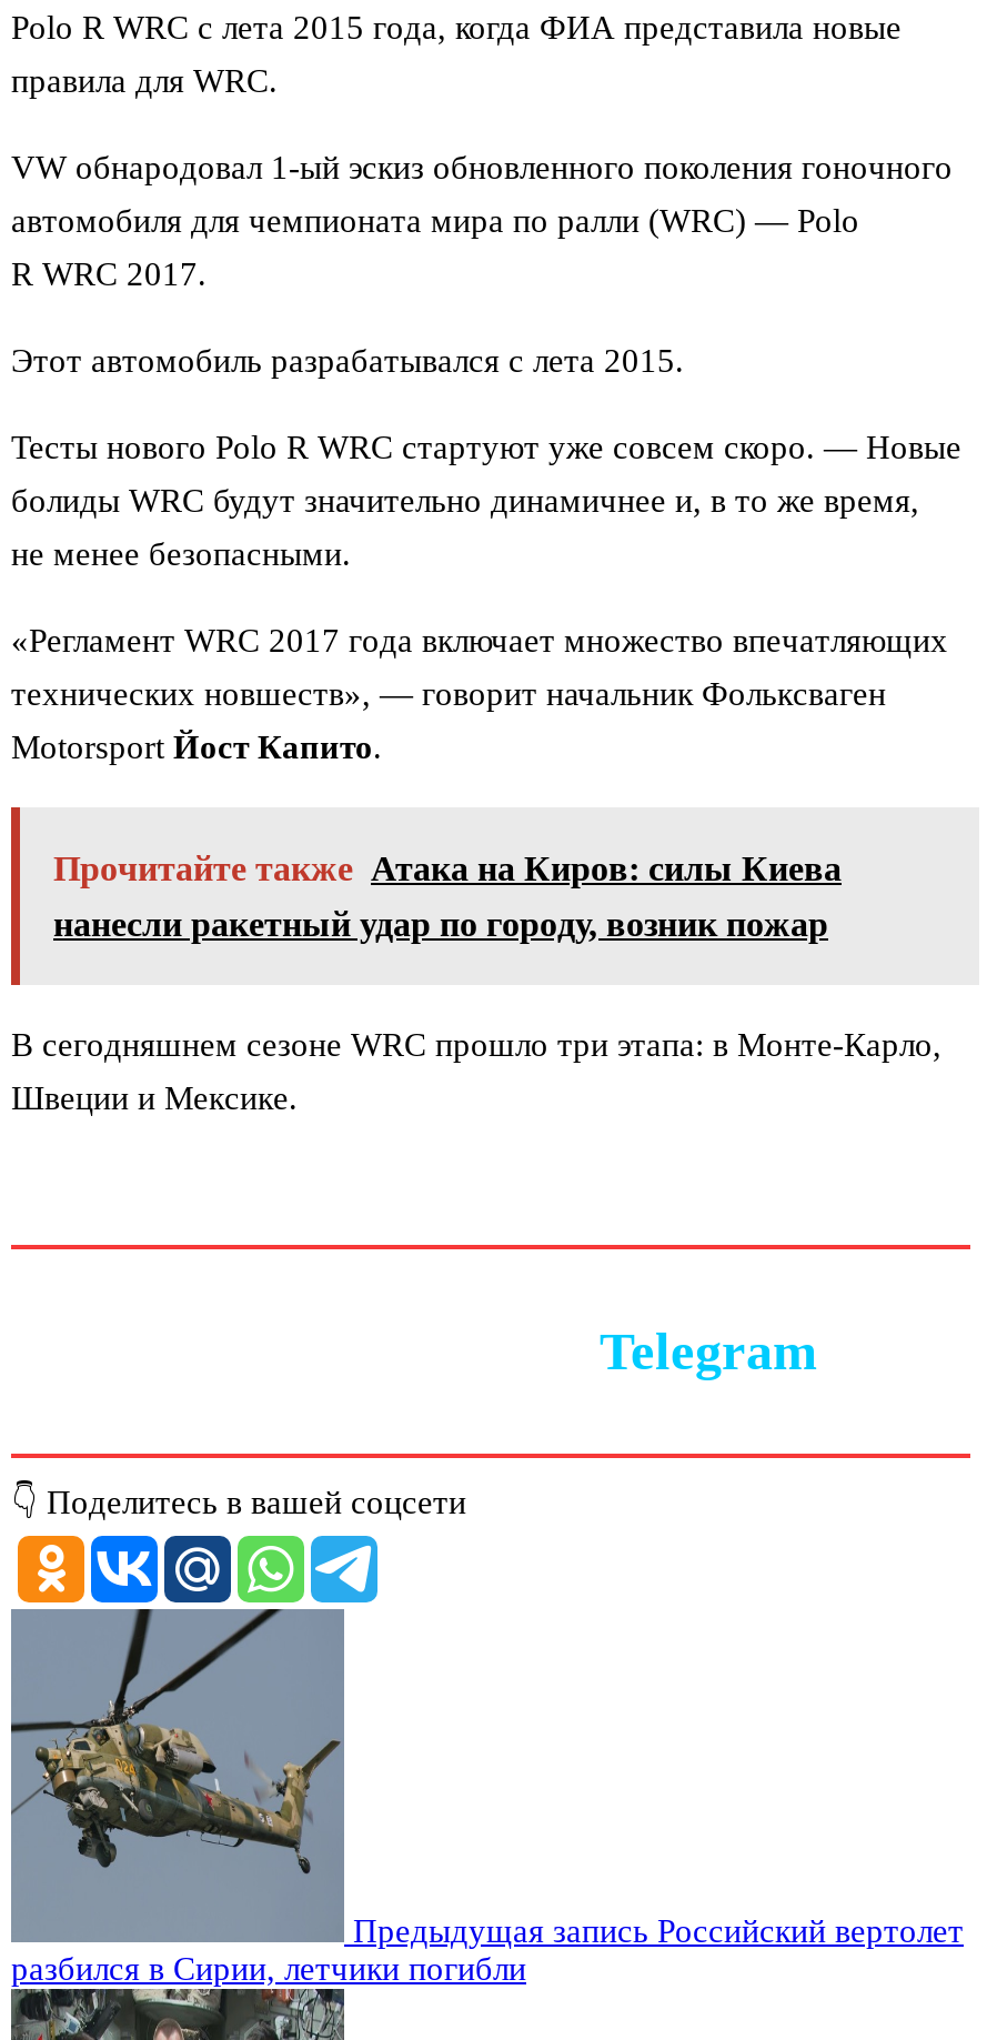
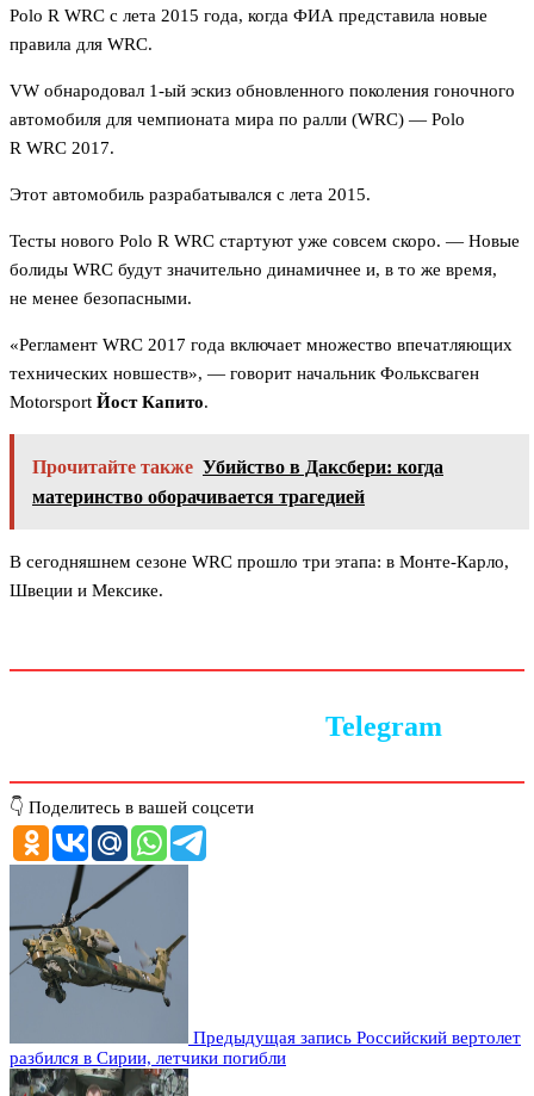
- Прочитайте также Атака на Киров: силы Киева
+ Прочитайте также Убийство в Даксбери: когда

- нанесли ракетный удар по городу, возник пожар
+ материнство оборачивается трагедией
